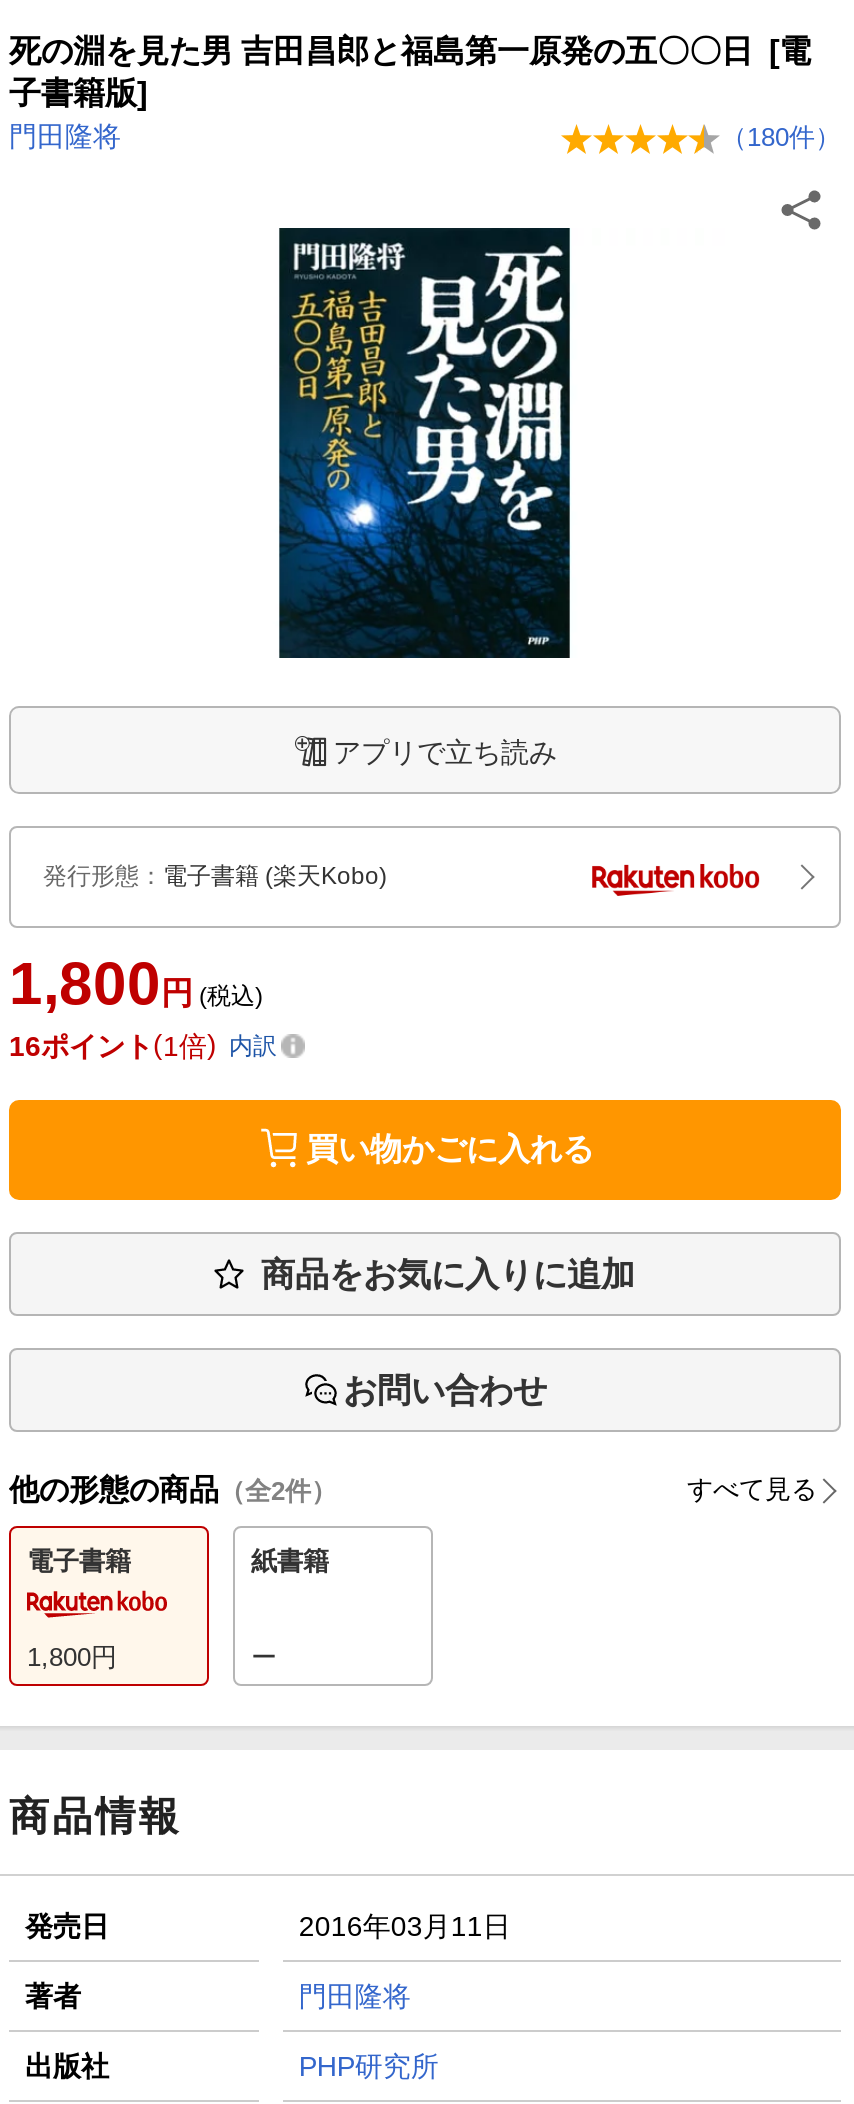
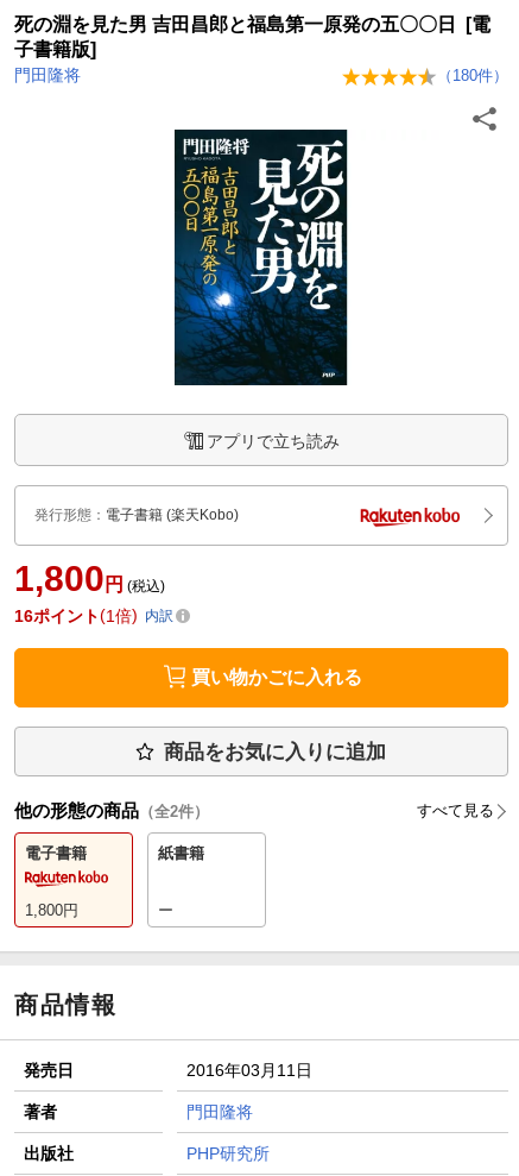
- お問い合わせ
